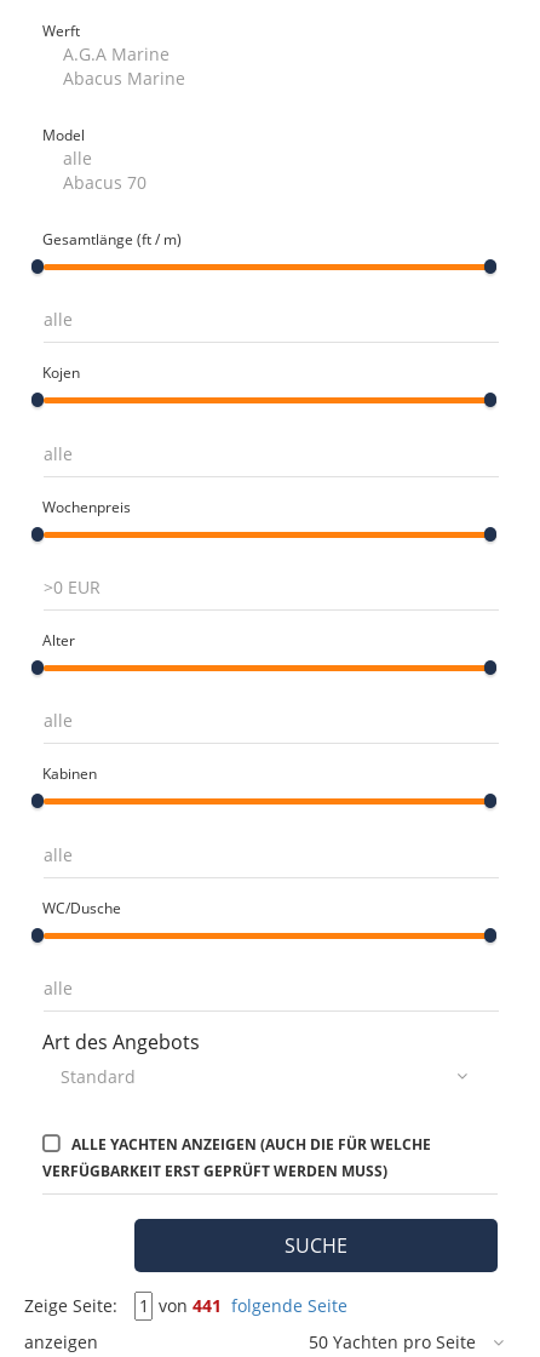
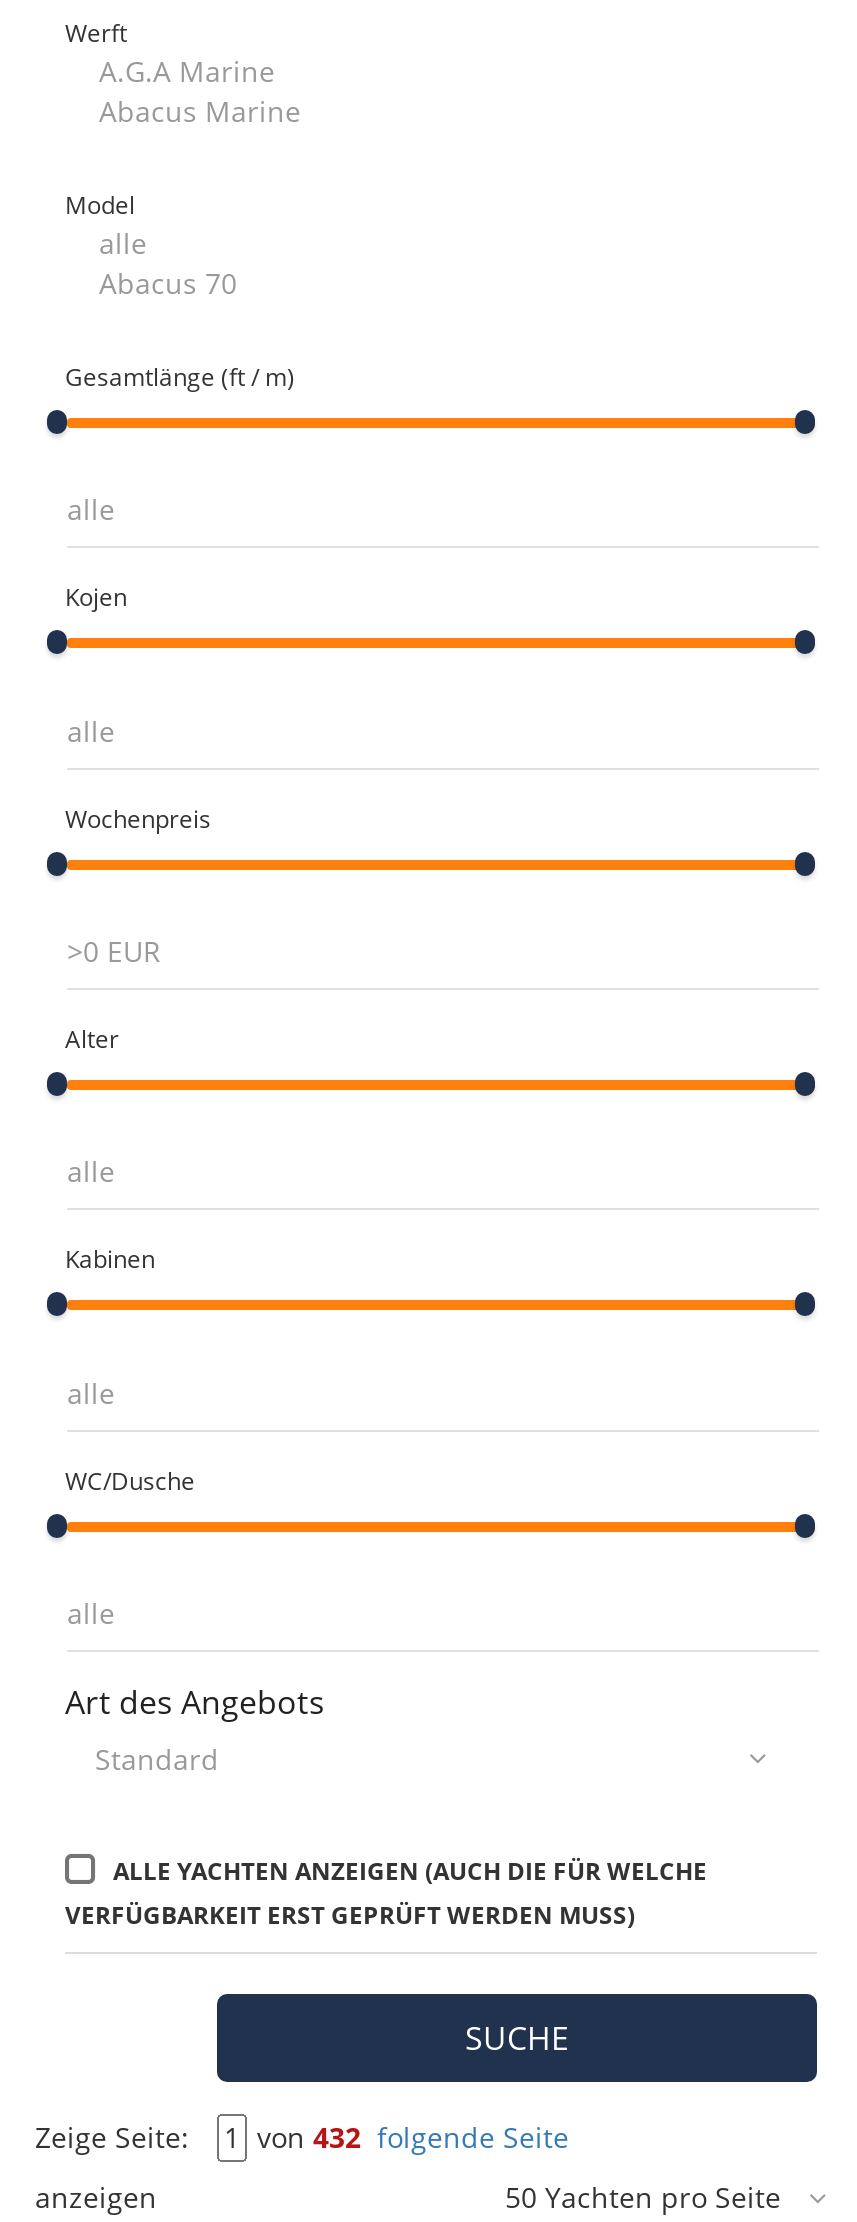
- von 441 folgende Seite
+ von 432 folgende Seite
